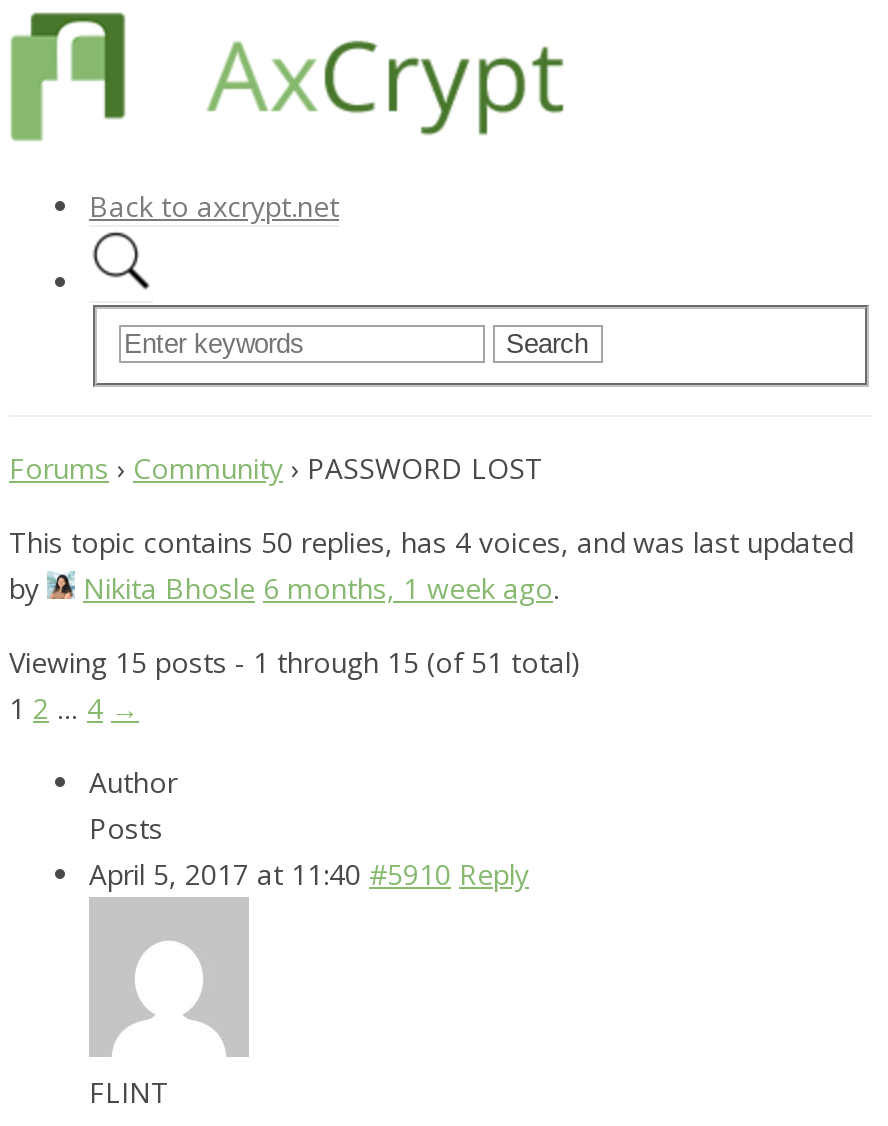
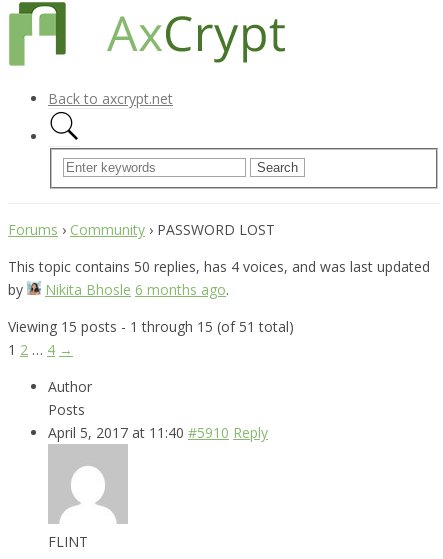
- Nikita Bhosle 6 months, 1 week ago.
+ Nikita Bhosle 6 months ago.
